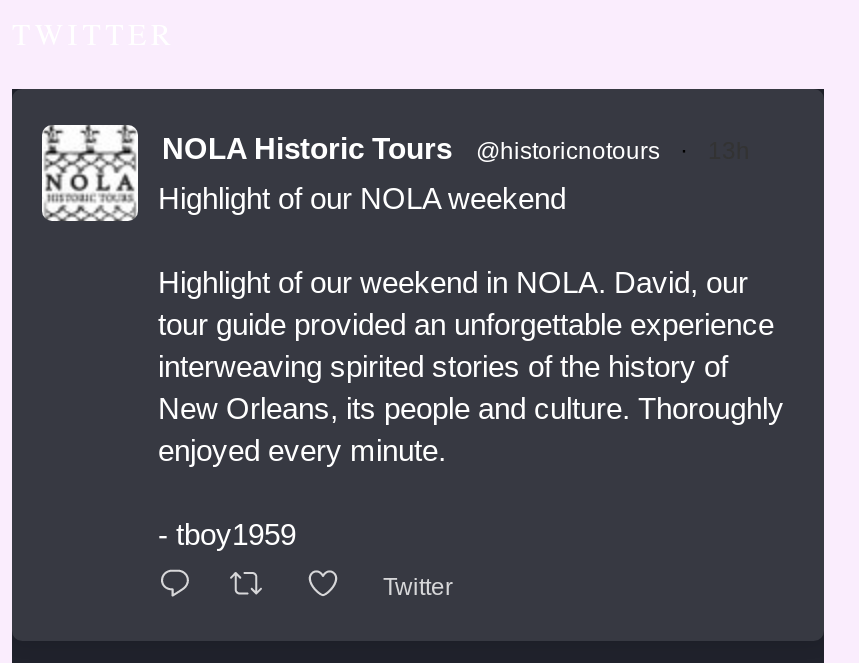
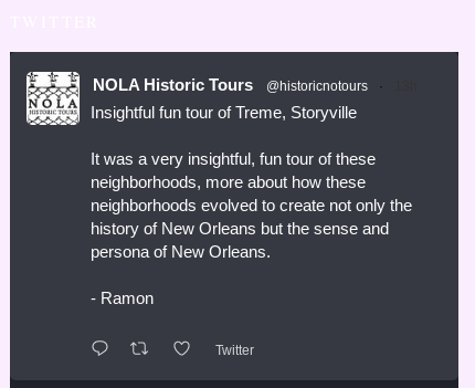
- Highlight of our NOLA weekend
+ Insightful fun tour of Treme, Storyville

- Highlight of our weekend in NOLA. David, our
- tour guide provided an unforgettable experience
- interweaving spirited stories of the history of
- New Orleans, its people and culture. Thoroughly
- enjoyed every minute.
+ It was a very insightful, fun tour of these
+ neighborhoods, more about how these
+ neighborhoods evolved to create not only the
+ history of New Orleans but the sense and
+ persona of New Orleans.

- - tboy1959
+ - Ramon
